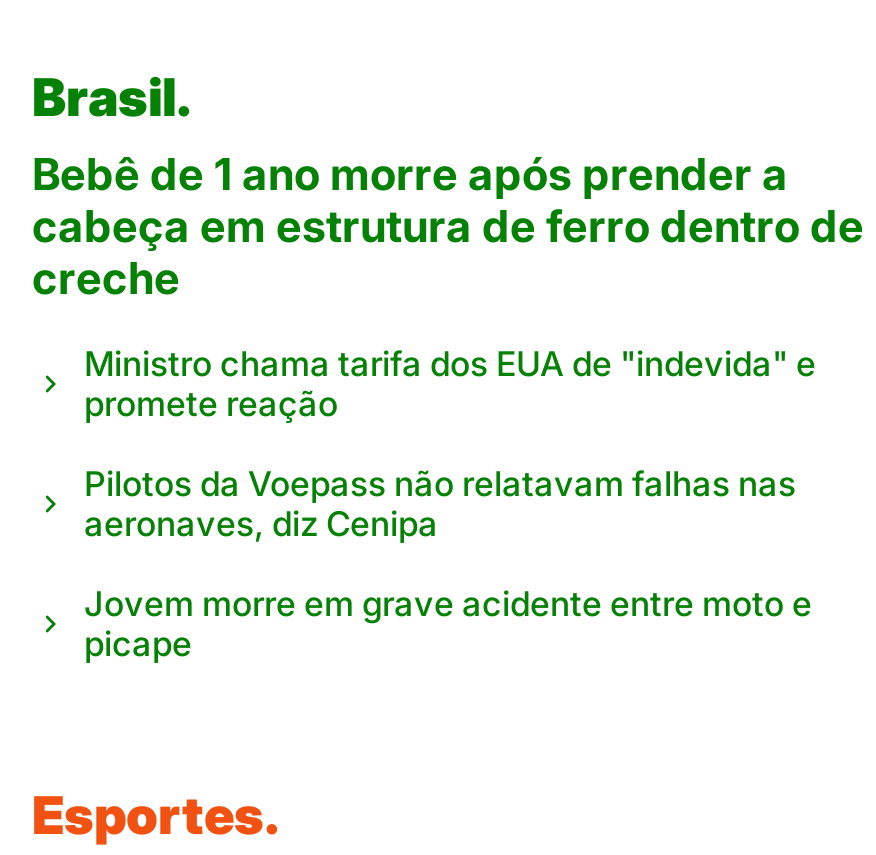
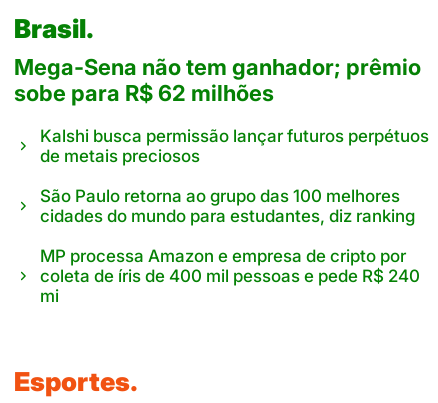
- Bebê de 1 ano morre após prender a
- cabeça em estrutura de ferro dentro de
- creche
+ Mega-Sena não tem ganhador; prêmio
+ sobe para R$ 62 milhões

- Ministro chama tarifa dos EUA de "indevida" e
- promete reação
+ Kalshi busca permissão lançar futuros perpétuos
+ de metais preciosos

- Pilotos da Voepass não relatavam falhas nas
- aeronaves, diz Cenipa
+ São Paulo retorna ao grupo das 100 melhores
+ cidades do mundo para estudantes, diz ranking

- Jovem morre em grave acidente entre moto e
- picape
+ MP processa Amazon e empresa de cripto por
+ coleta de íris de 400 mil pessoas e pede R$ 240
+ mi
